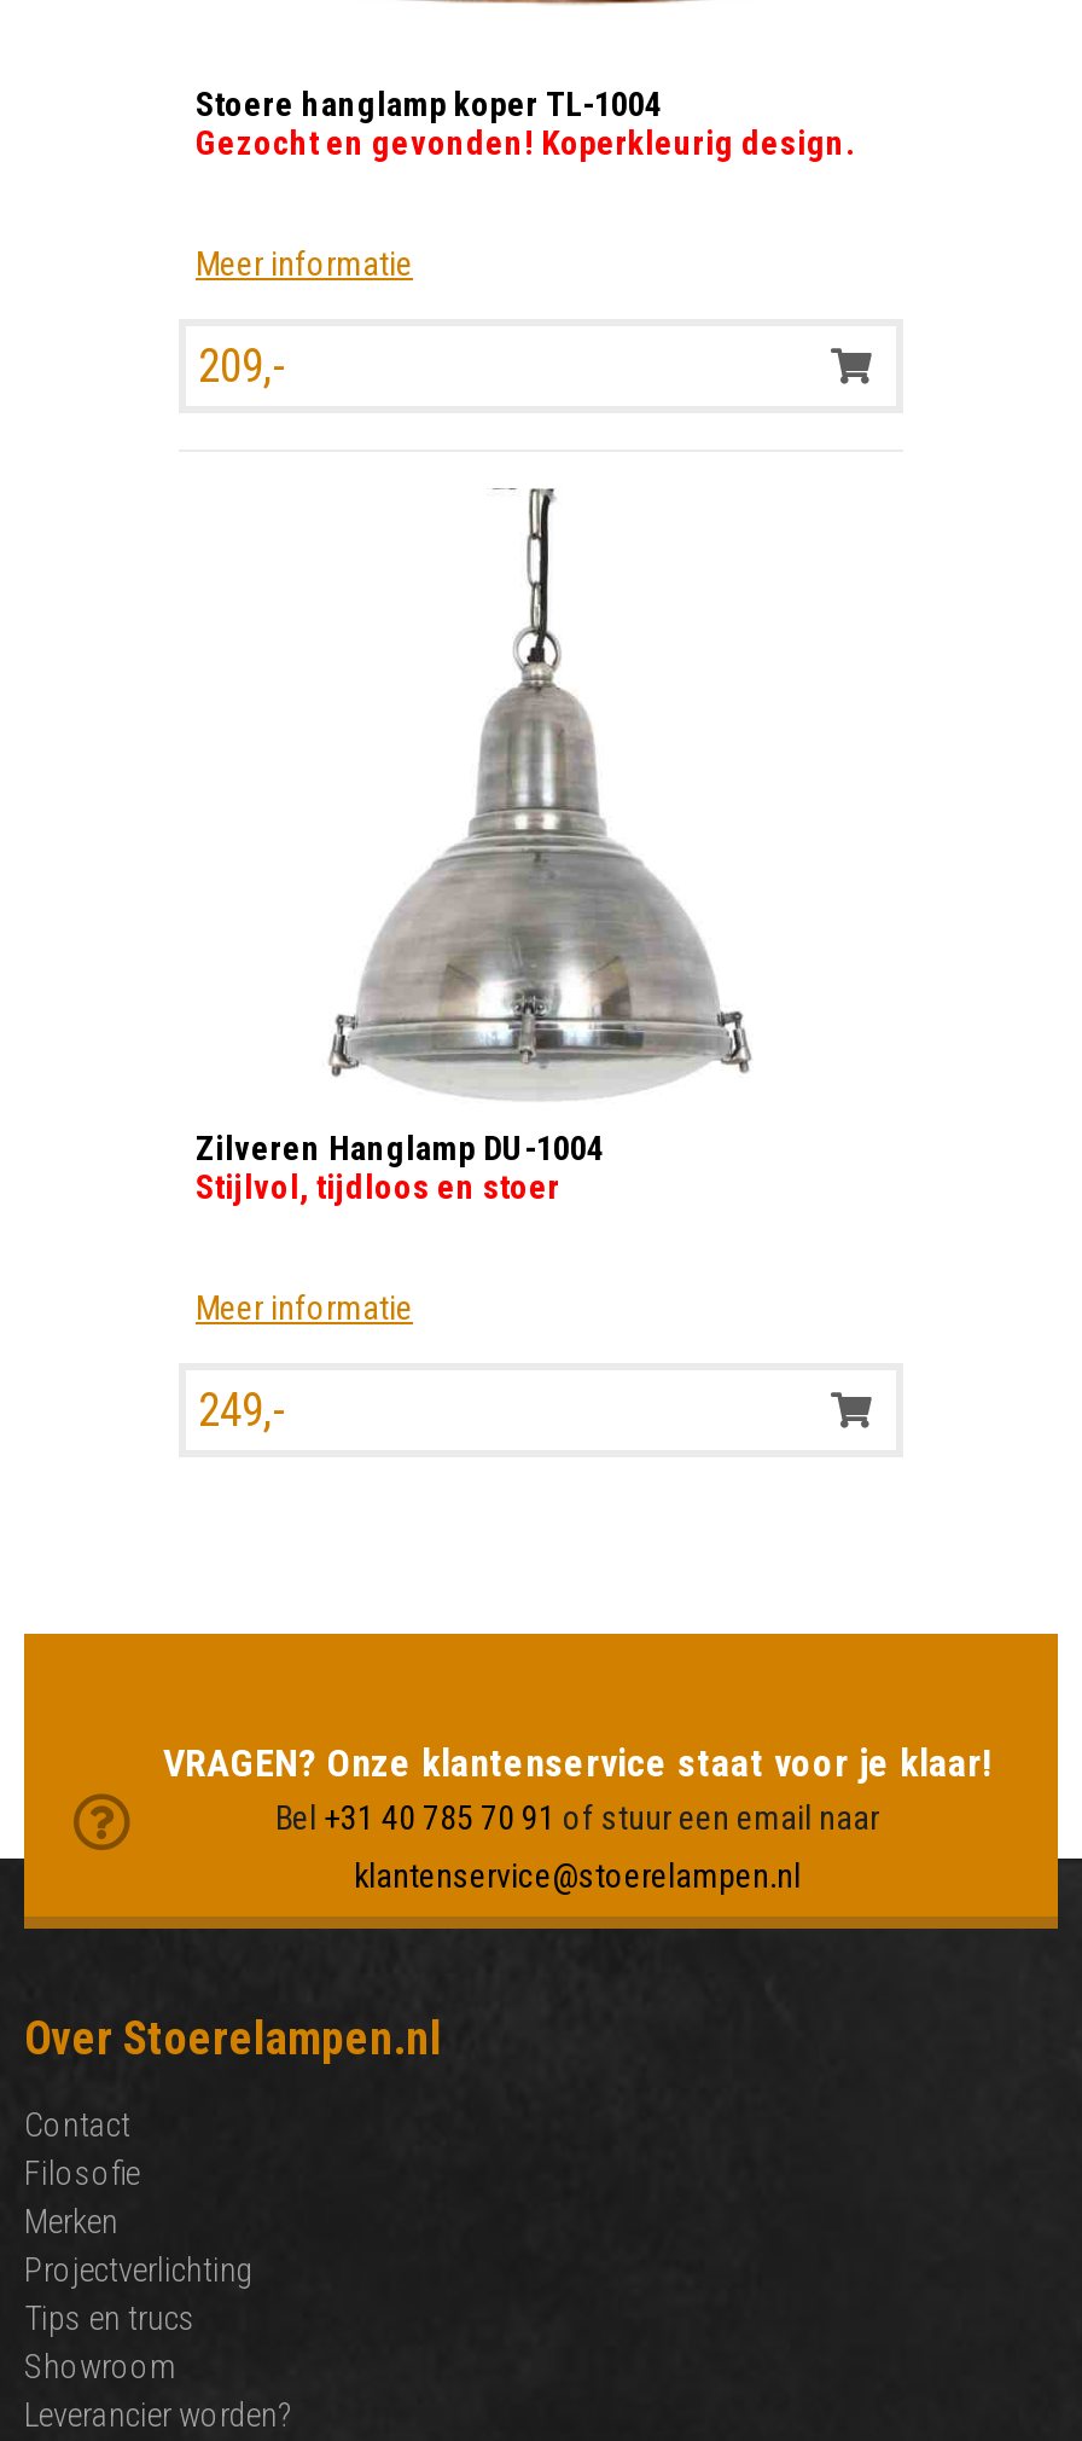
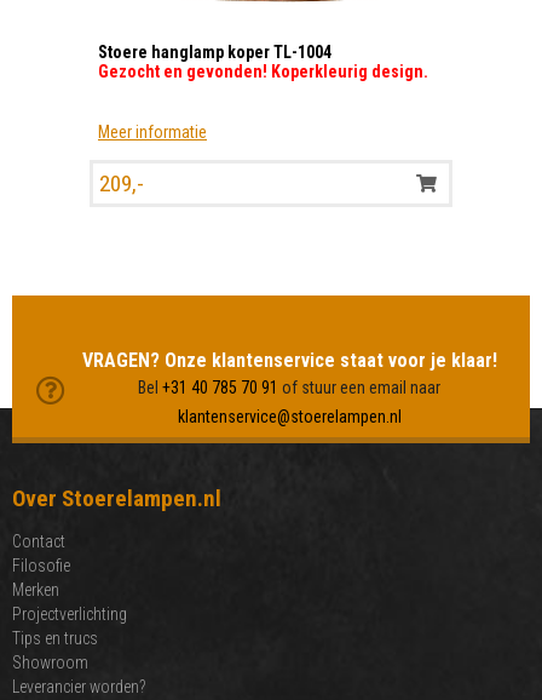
- [image]
- Zilveren Hanglamp DU-1004
- Stijlvol, tijdloos en stoer
- Meer informatie
- 249,-
